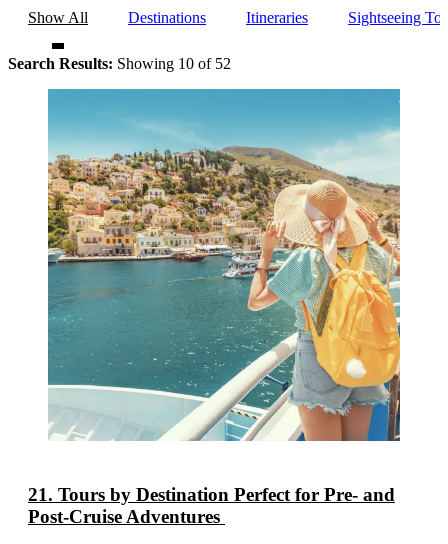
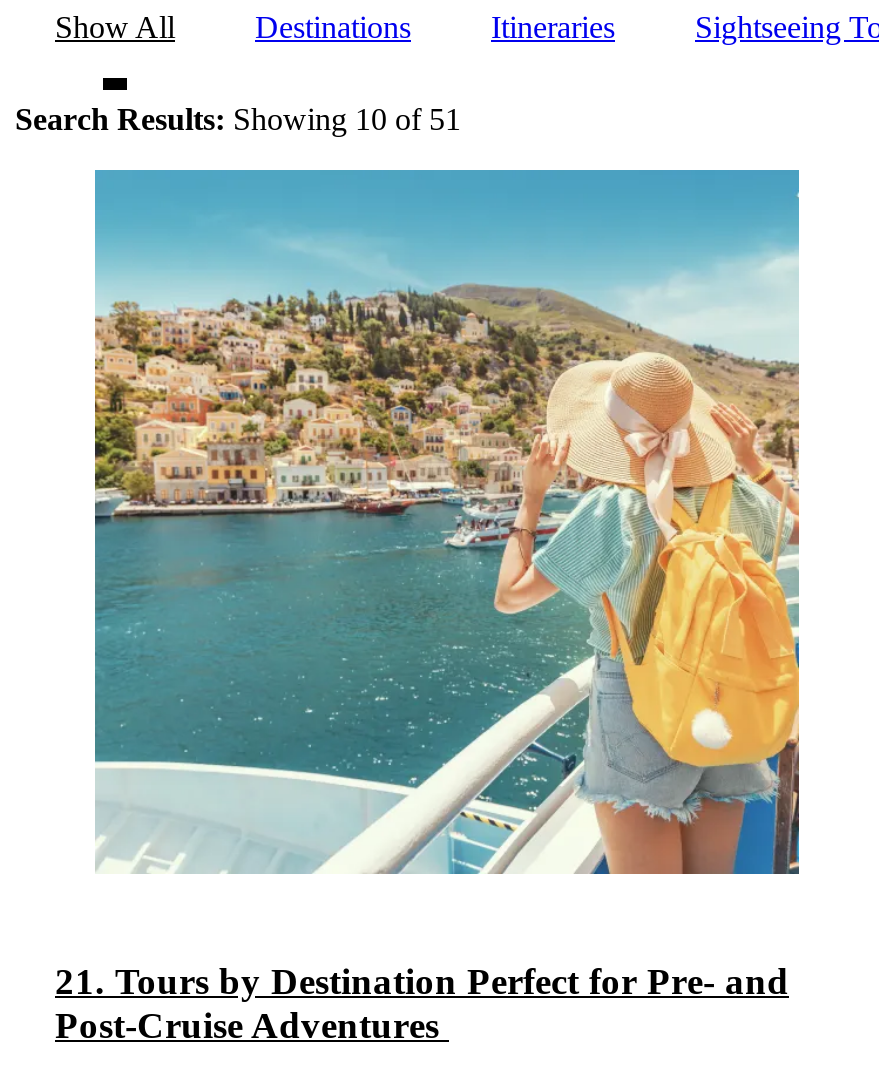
- Search Results: Showing 10 of 52
+ Search Results: Showing 10 of 51
